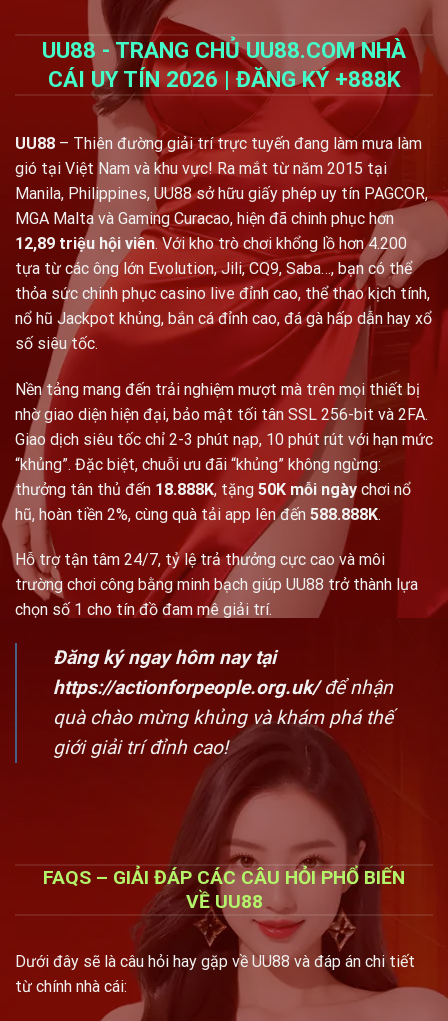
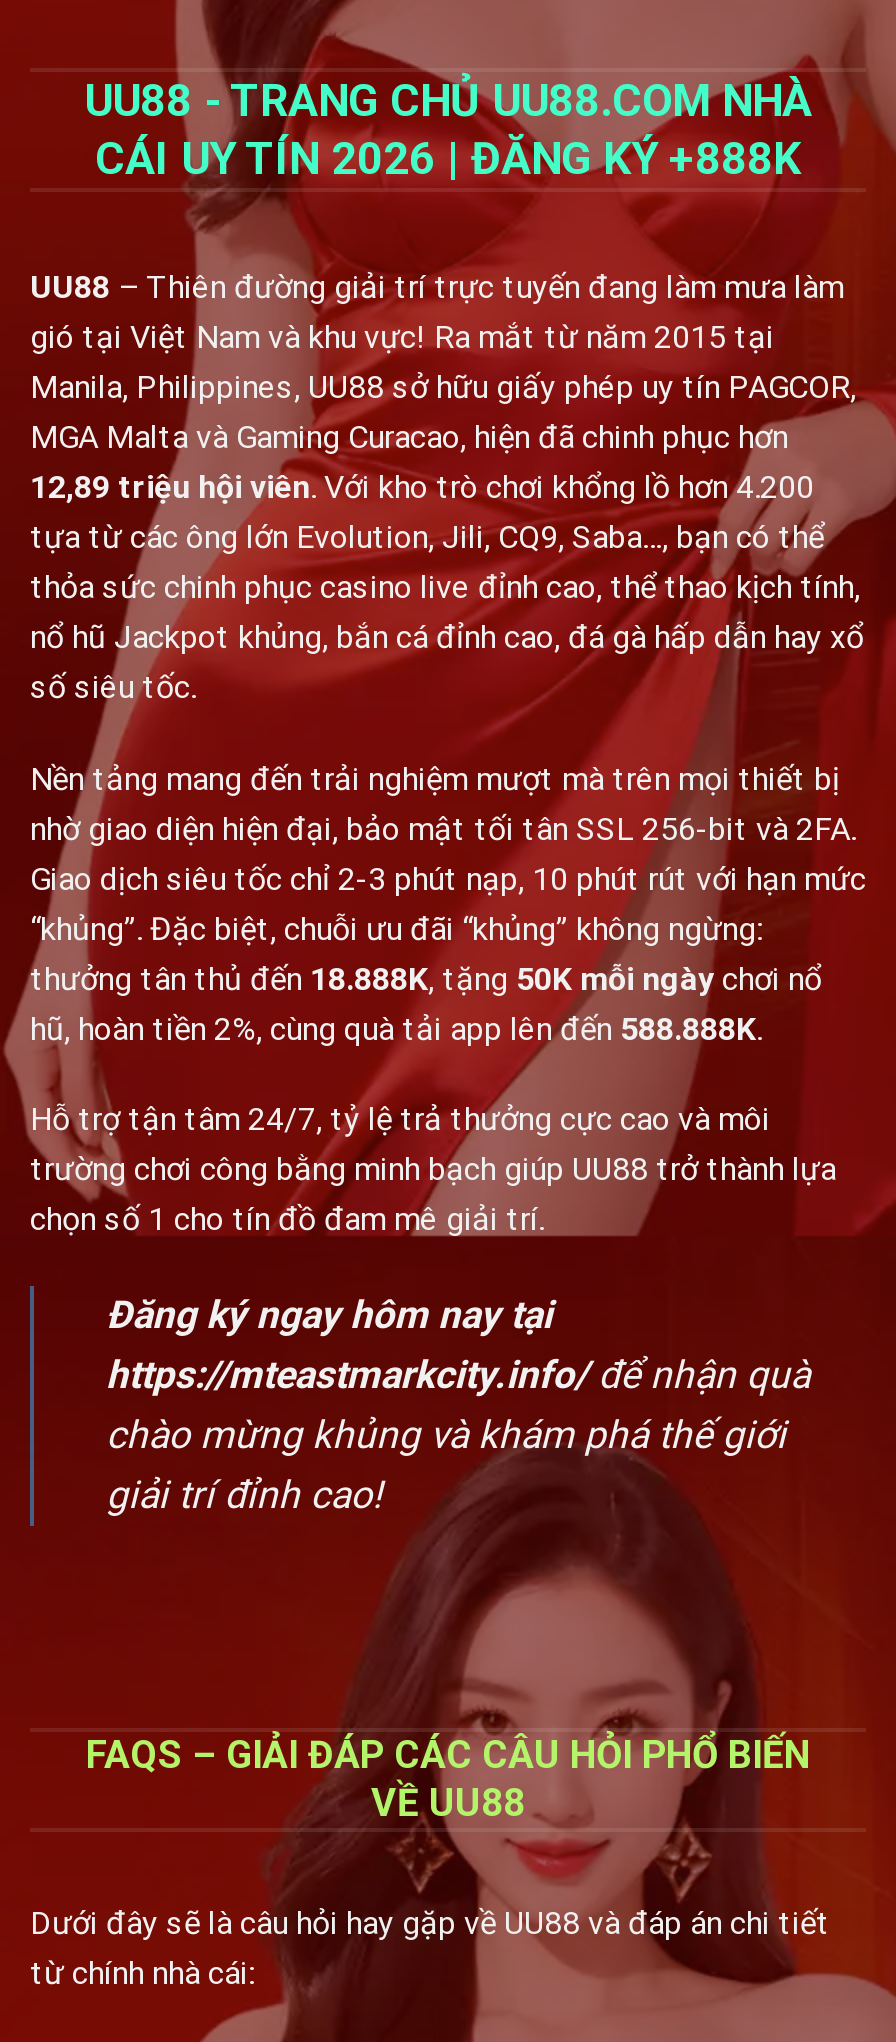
- https://actionforpeople.org.uk/ để nhận
- quà chào mừng khủng và khám phá thế
- giới giải trí đỉnh cao!
+ https://mteastmarkcity.info/ để nhận quà
+ chào mừng khủng và khám phá thế giới
+ giải trí đỉnh cao!
